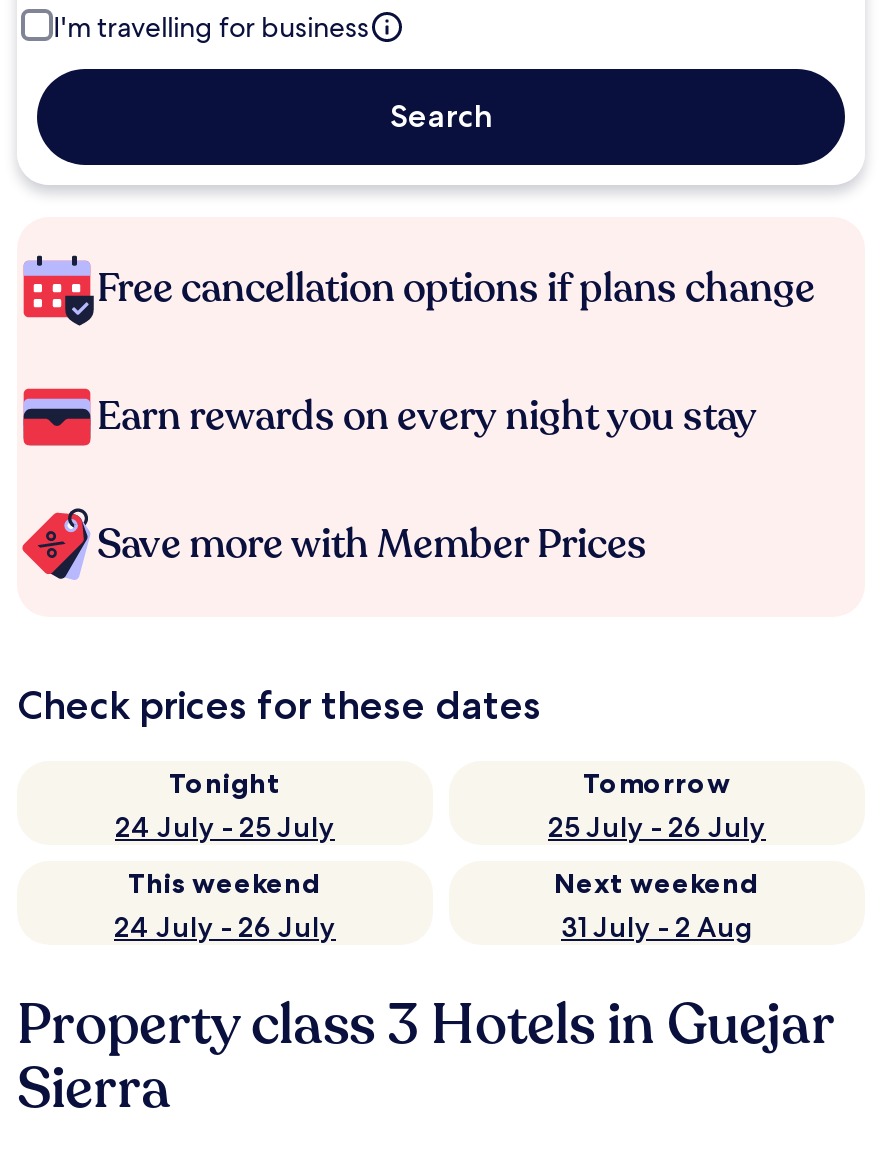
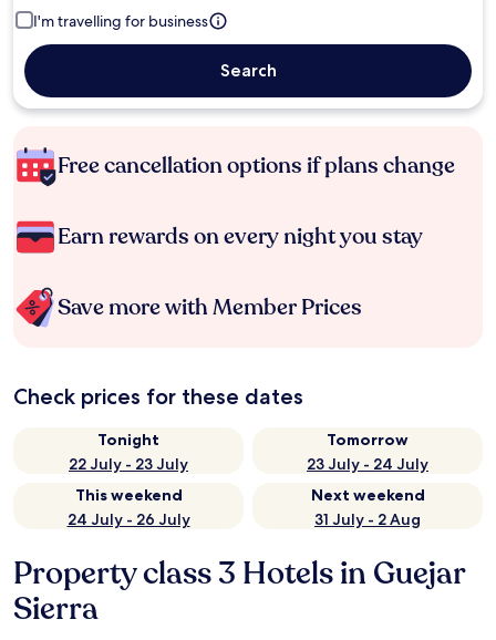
- 24 July - 25 July
+ 22 July - 23 July

- 25 July - 26 July
+ 23 July - 24 July
